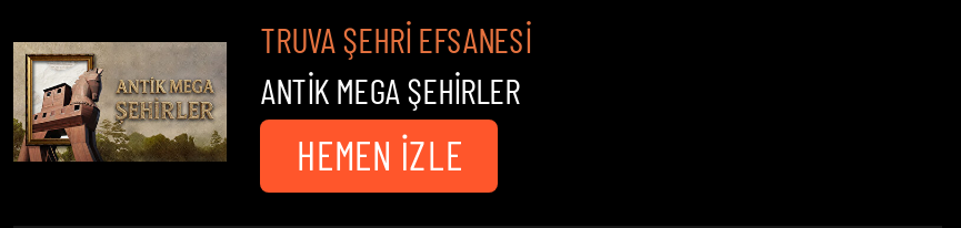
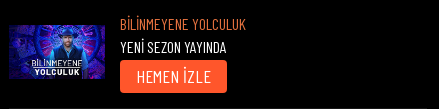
- [image]
- TRUVA ŞEHRİ EFSANESİ
- ANTİK MEGA ŞEHİRLER
+ [image]
+ BİLİNMEYENE YOLCULUK
+ YENİ SEZON YAYINDA
